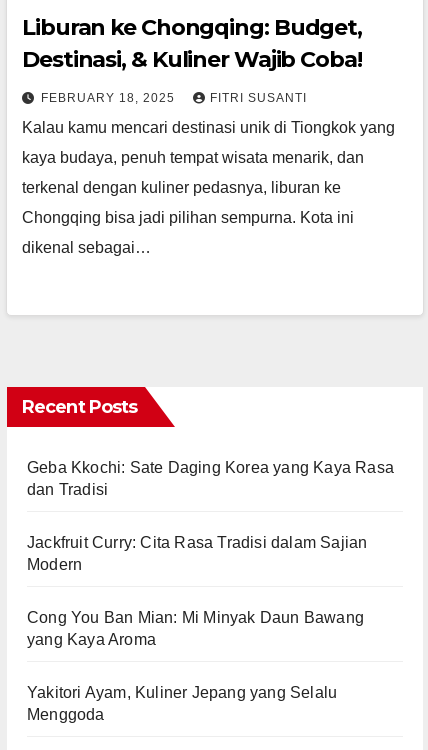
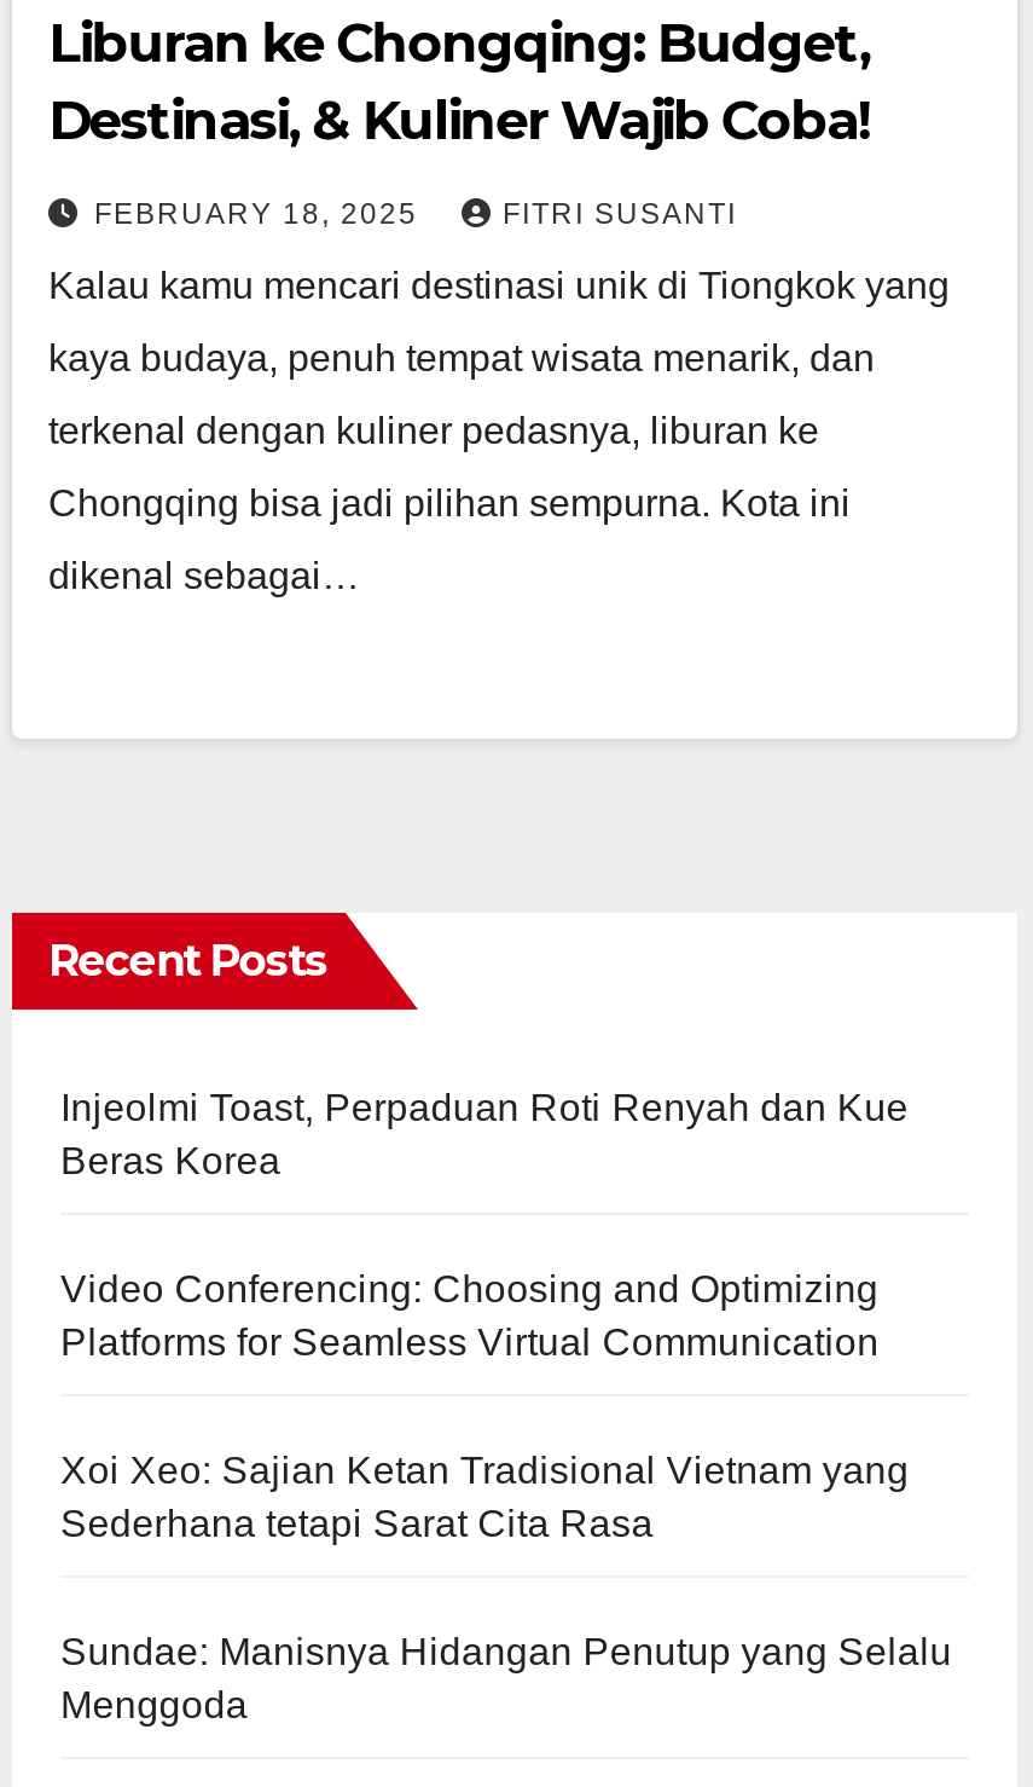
- Geba Kkochi: Sate Daging Korea yang Kaya Rasa
- dan Tradisi
+ Injeolmi Toast, Perpaduan Roti Renyah dan Kue
+ Beras Korea

- Jackfruit Curry: Cita Rasa Tradisi dalam Sajian
- Modern
+ Video Conferencing: Choosing and Optimizing
+ Platforms for Seamless Virtual Communication

- Cong You Ban Mian: Mi Minyak Daun Bawang
- yang Kaya Aroma
+ Xoi Xeo: Sajian Ketan Tradisional Vietnam yang
+ Sederhana tetapi Sarat Cita Rasa

- Yakitori Ayam, Kuliner Jepang yang Selalu
+ Sundae: Manisnya Hidangan Penutup yang Selalu
